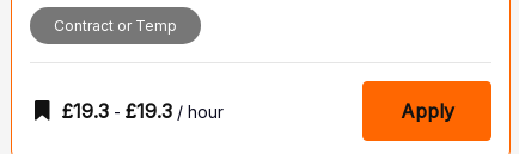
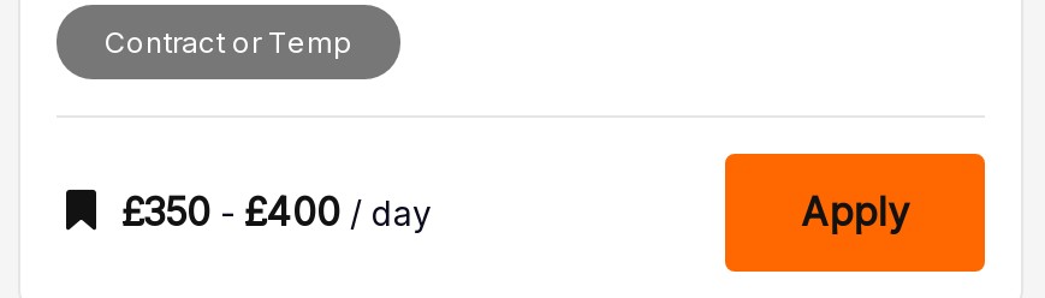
- £19.3 - £19.3 / hour
+ £350 - £400 / day
